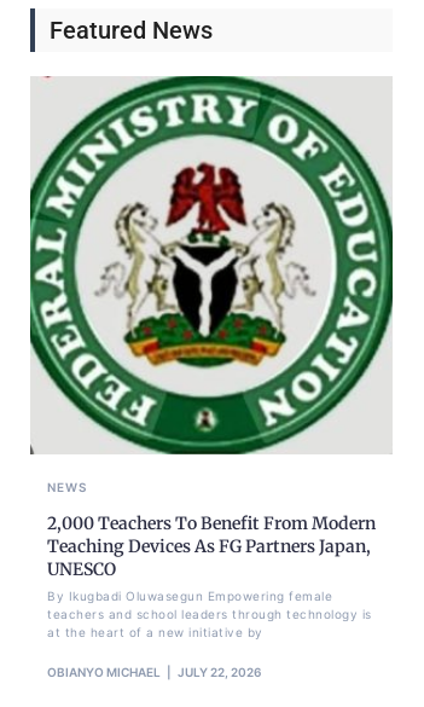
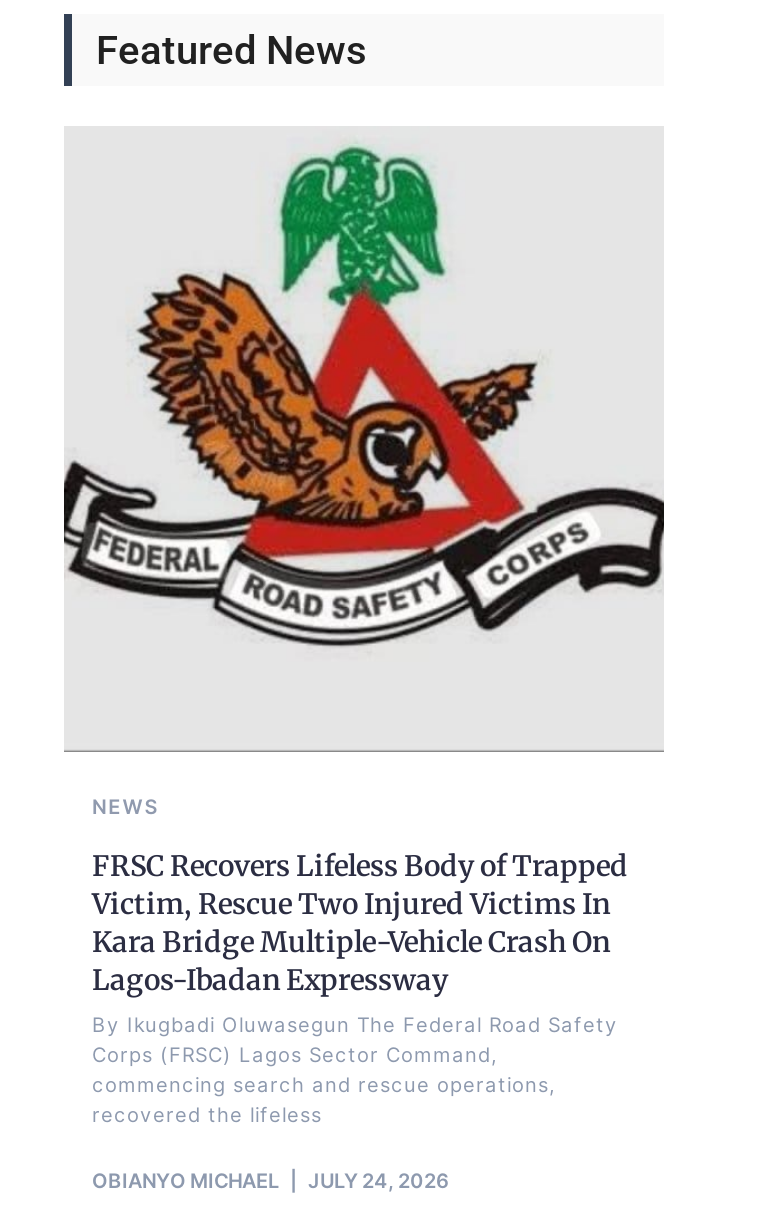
- [image]
+ [image]

- 2,000 Teachers To Benefit From Modern
- Teaching Devices As FG Partners Japan,
- UNESCO
- By Ikugbadi Oluwasegun Empowering female
- teachers and school leaders through technology is
- at the heart of a new initiative by
+ FRSC Recovers Lifeless Body of Trapped
+ Victim, Rescue Two Injured Victims In
+ Kara Bridge Multiple-Vehicle Crash On
+ Lagos-Ibadan Expressway
+ By Ikugbadi Oluwasegun The Federal Road Safety
+ Corps (FRSC) Lagos Sector Command,
+ commencing search and rescue operations,
+ recovered the lifeless

- OBIANYO MICHAEL JULY 22, 2026
+ OBIANYO MICHAEL JULY 24, 2026
